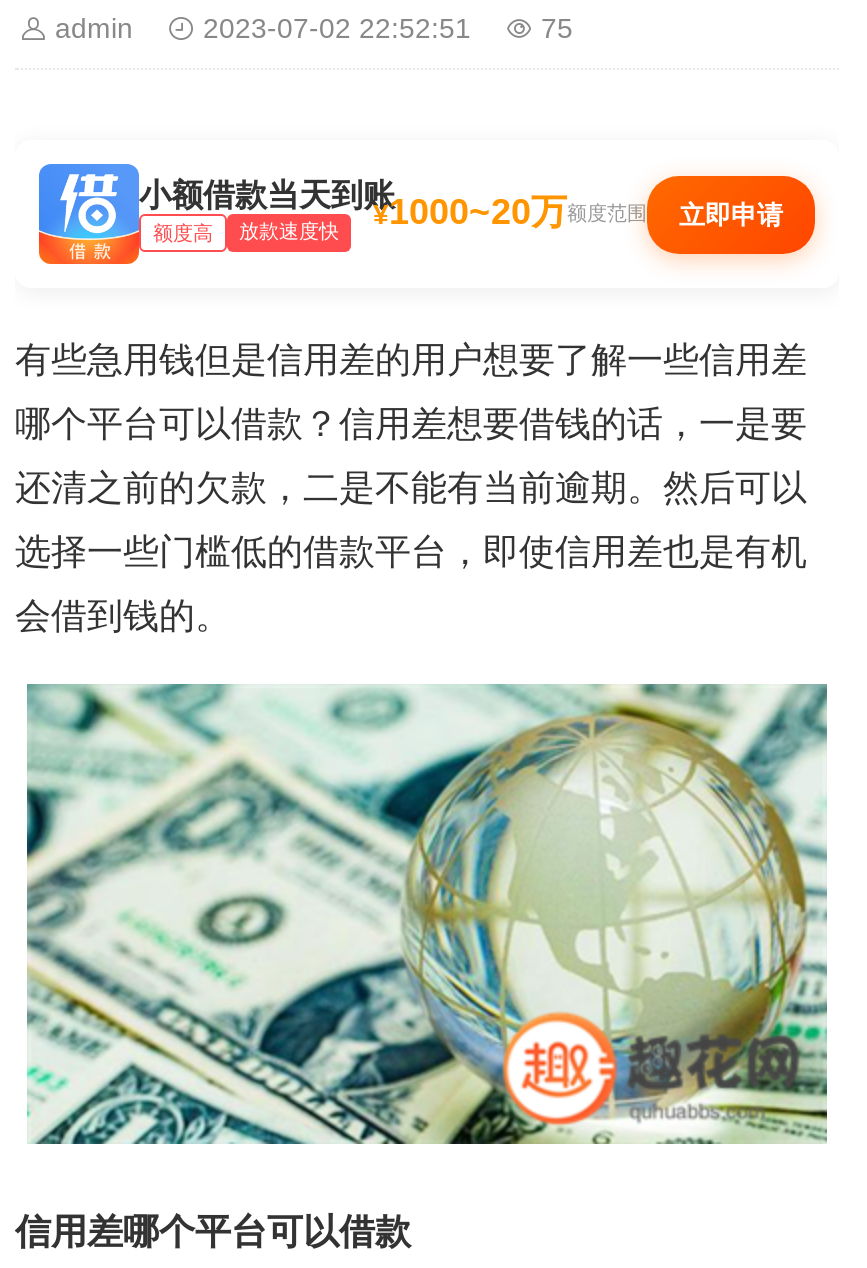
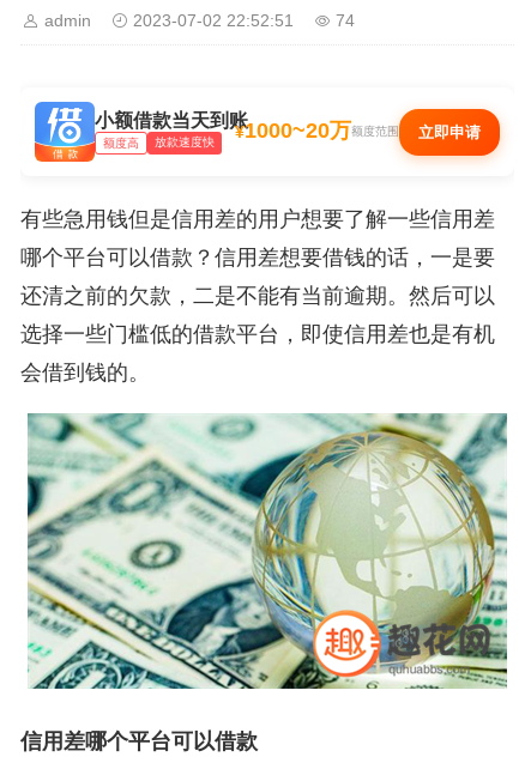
- 75
+ 74
